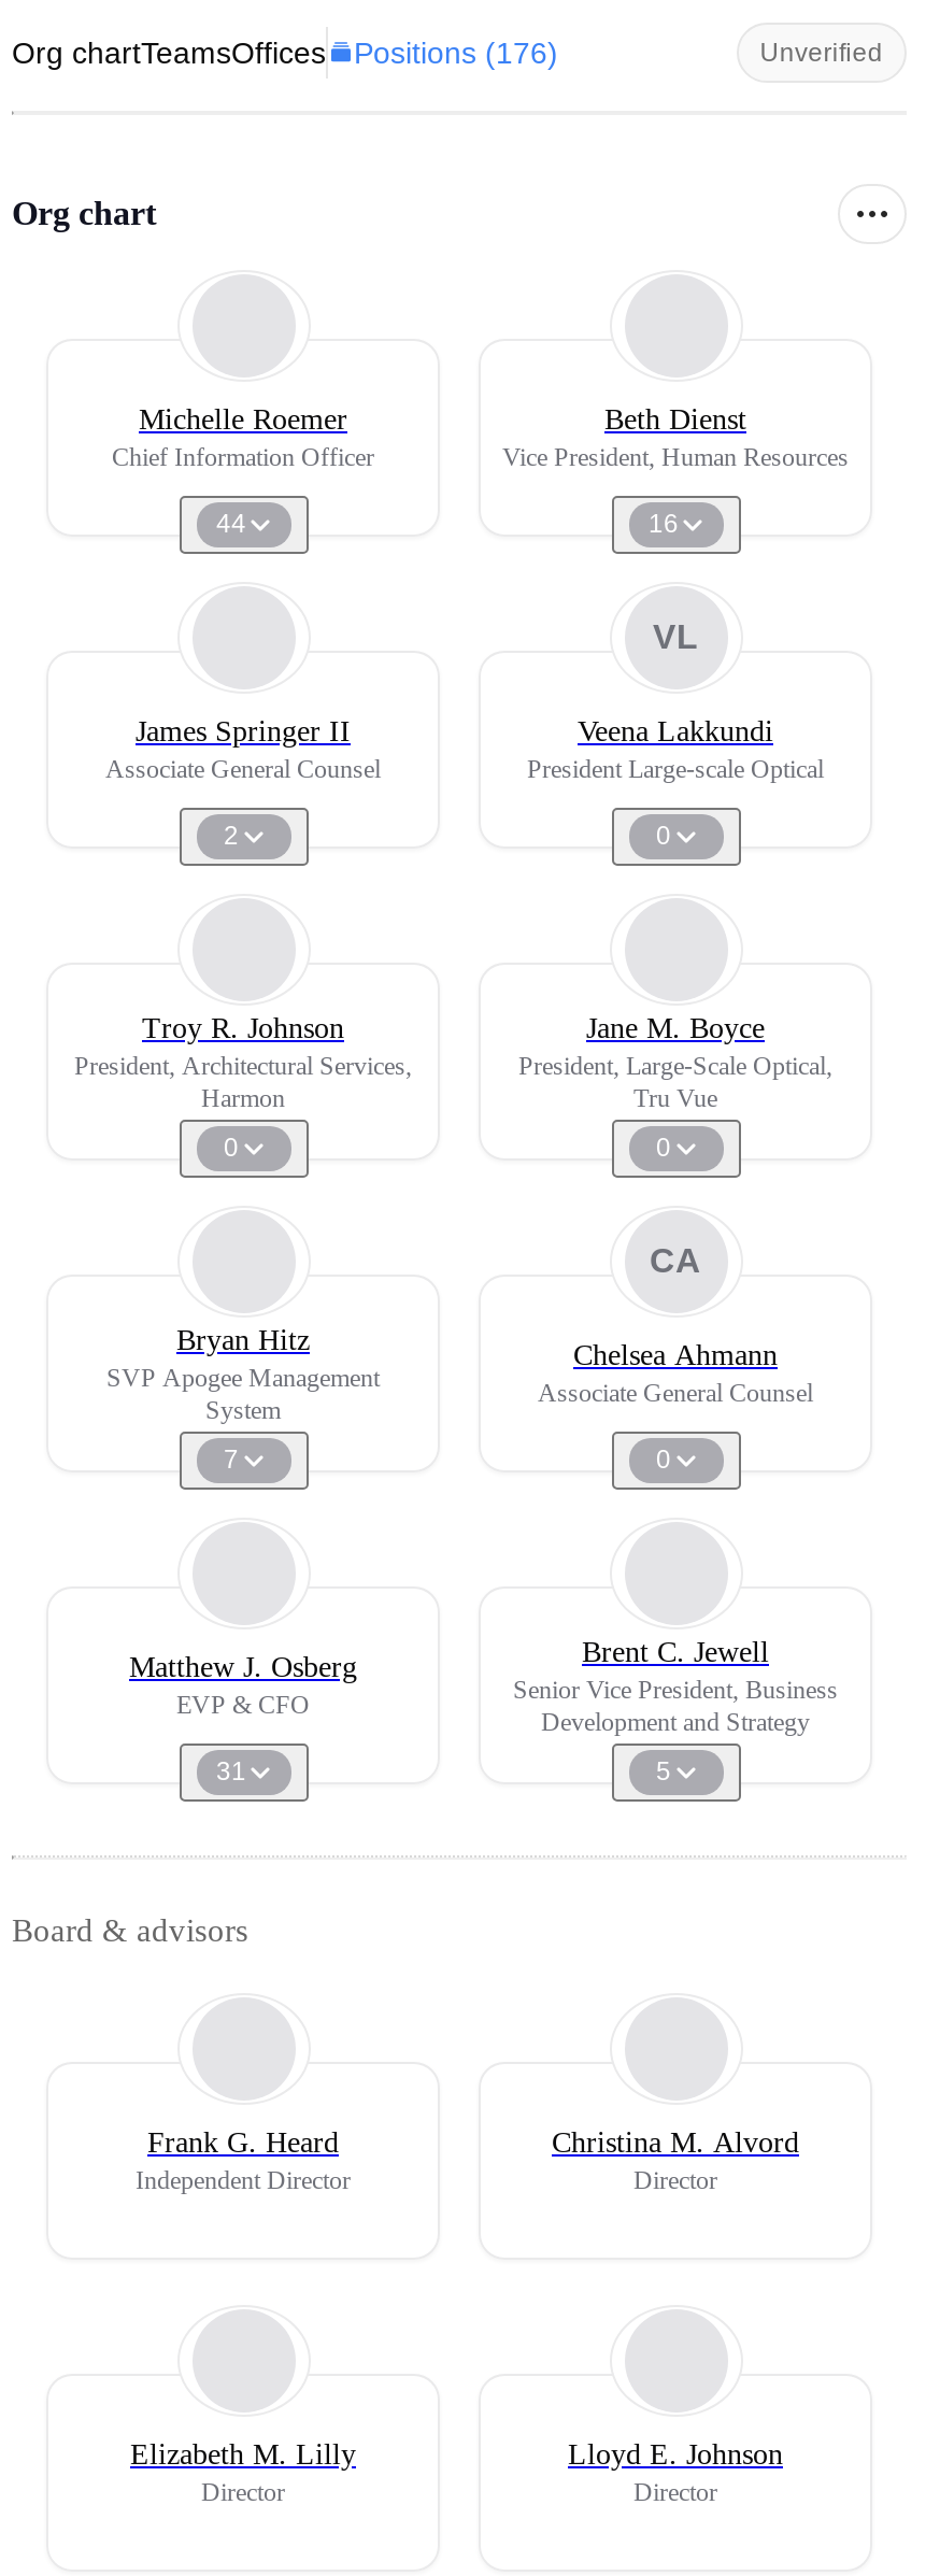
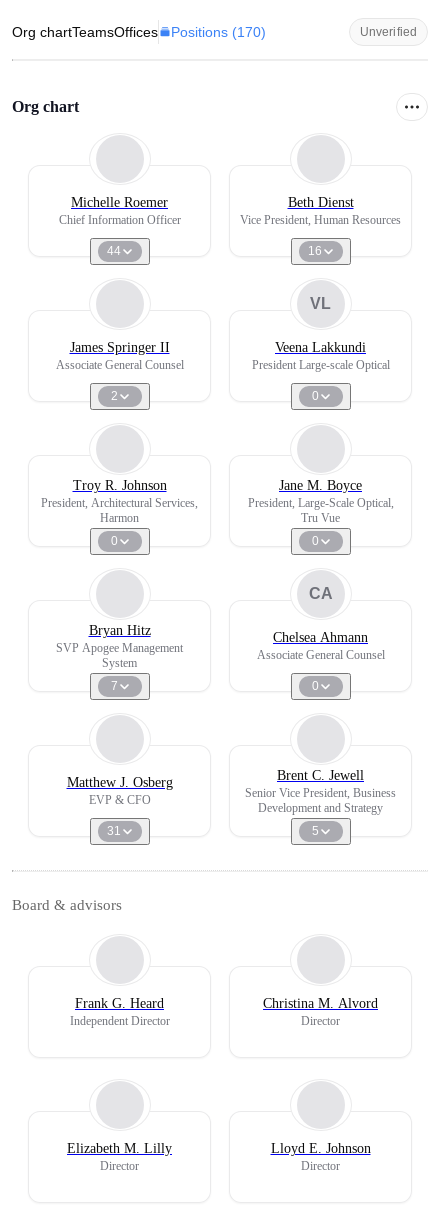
- Org chartTeamsOffices Positions (176)
+ Org chartTeamsOffices Positions (170)
